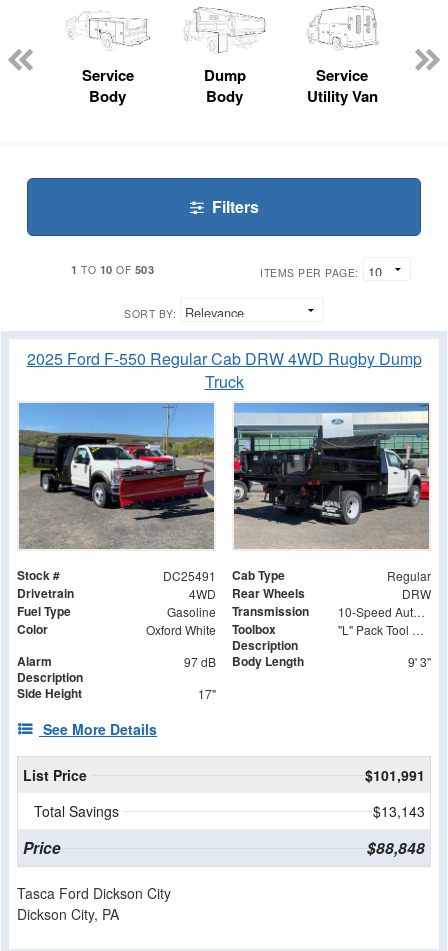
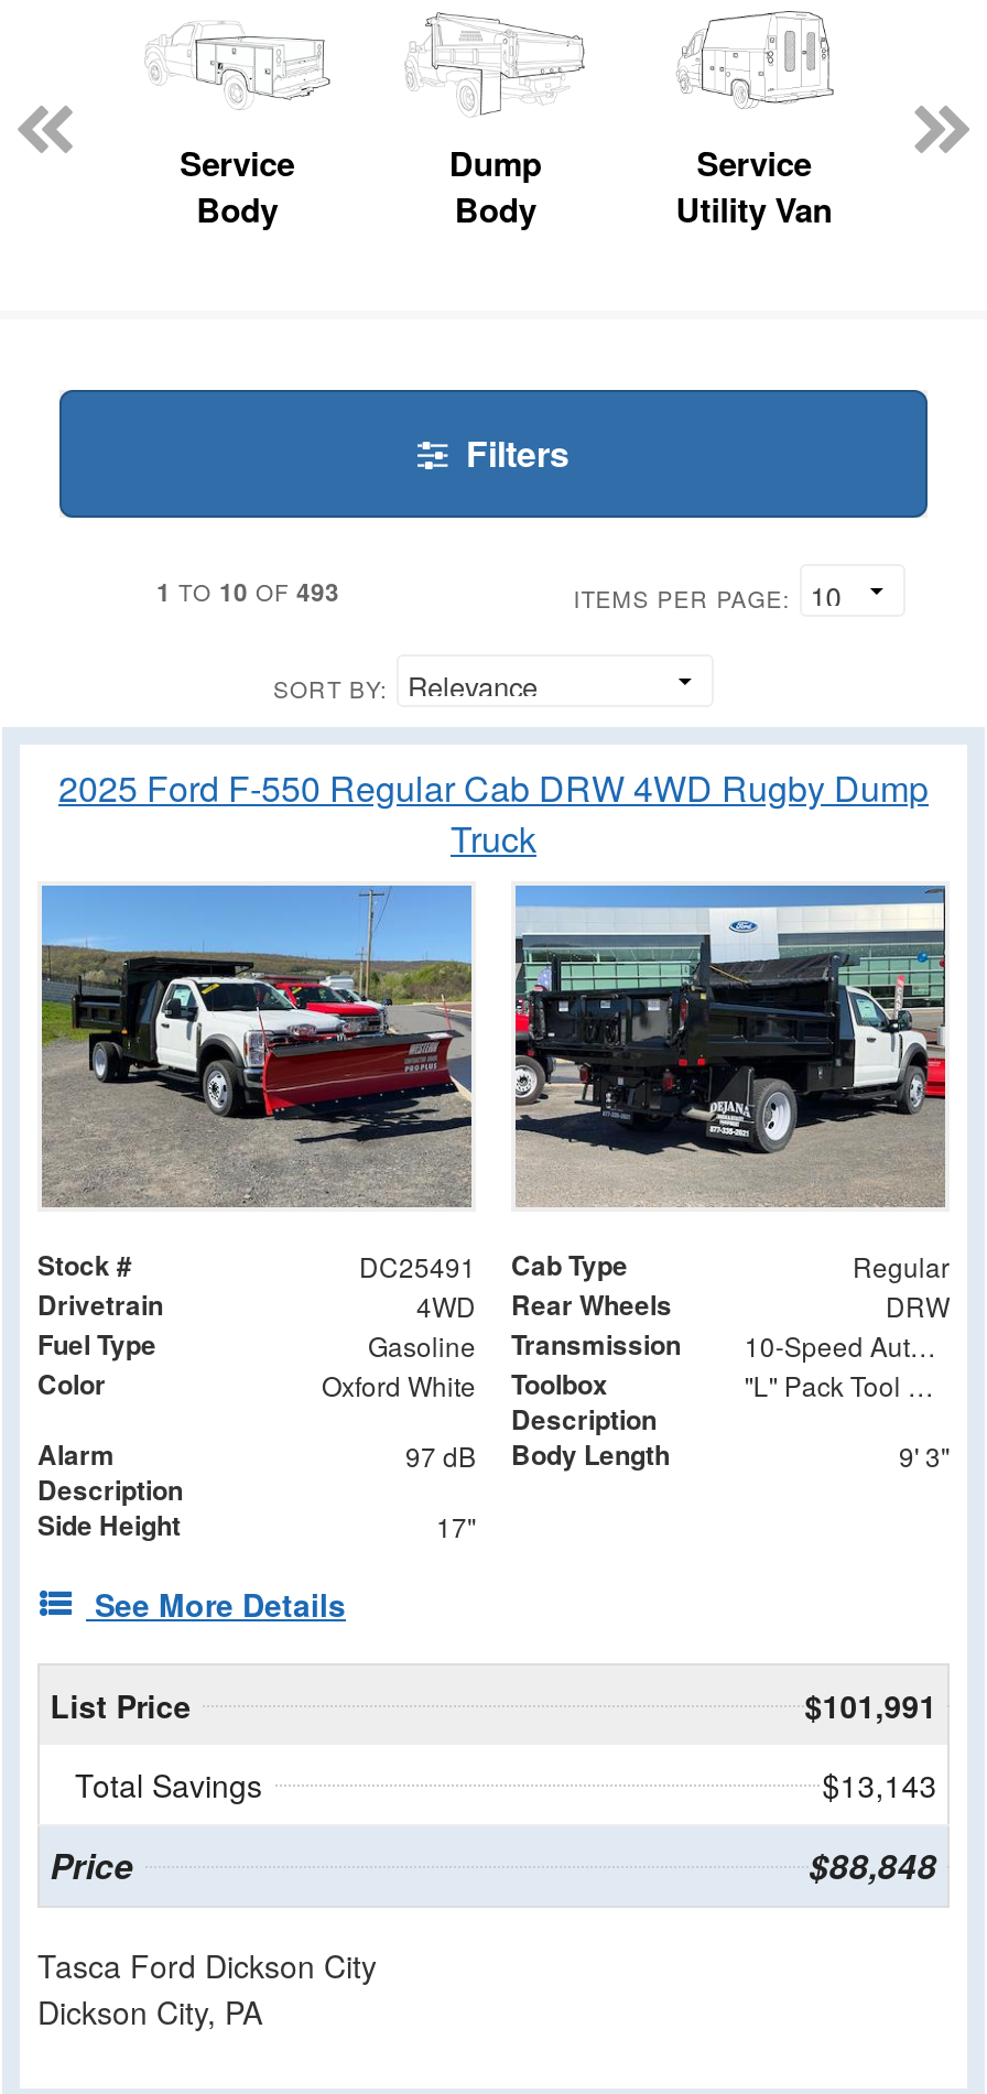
- 1 TO 10 OF 503
+ 1 TO 10 OF 493
